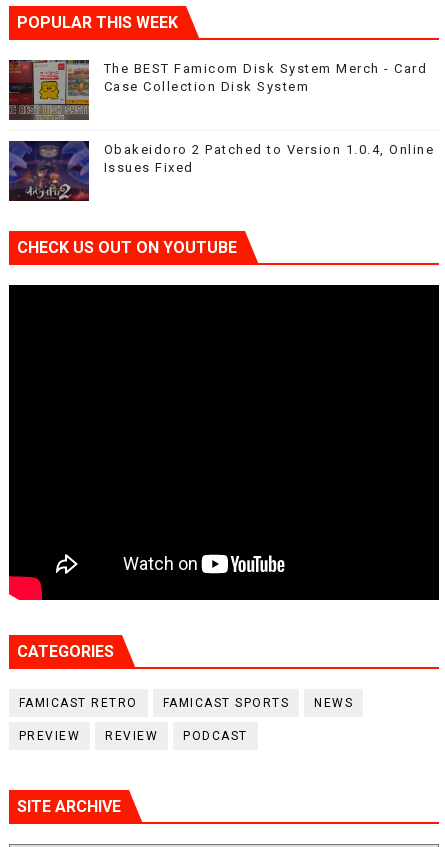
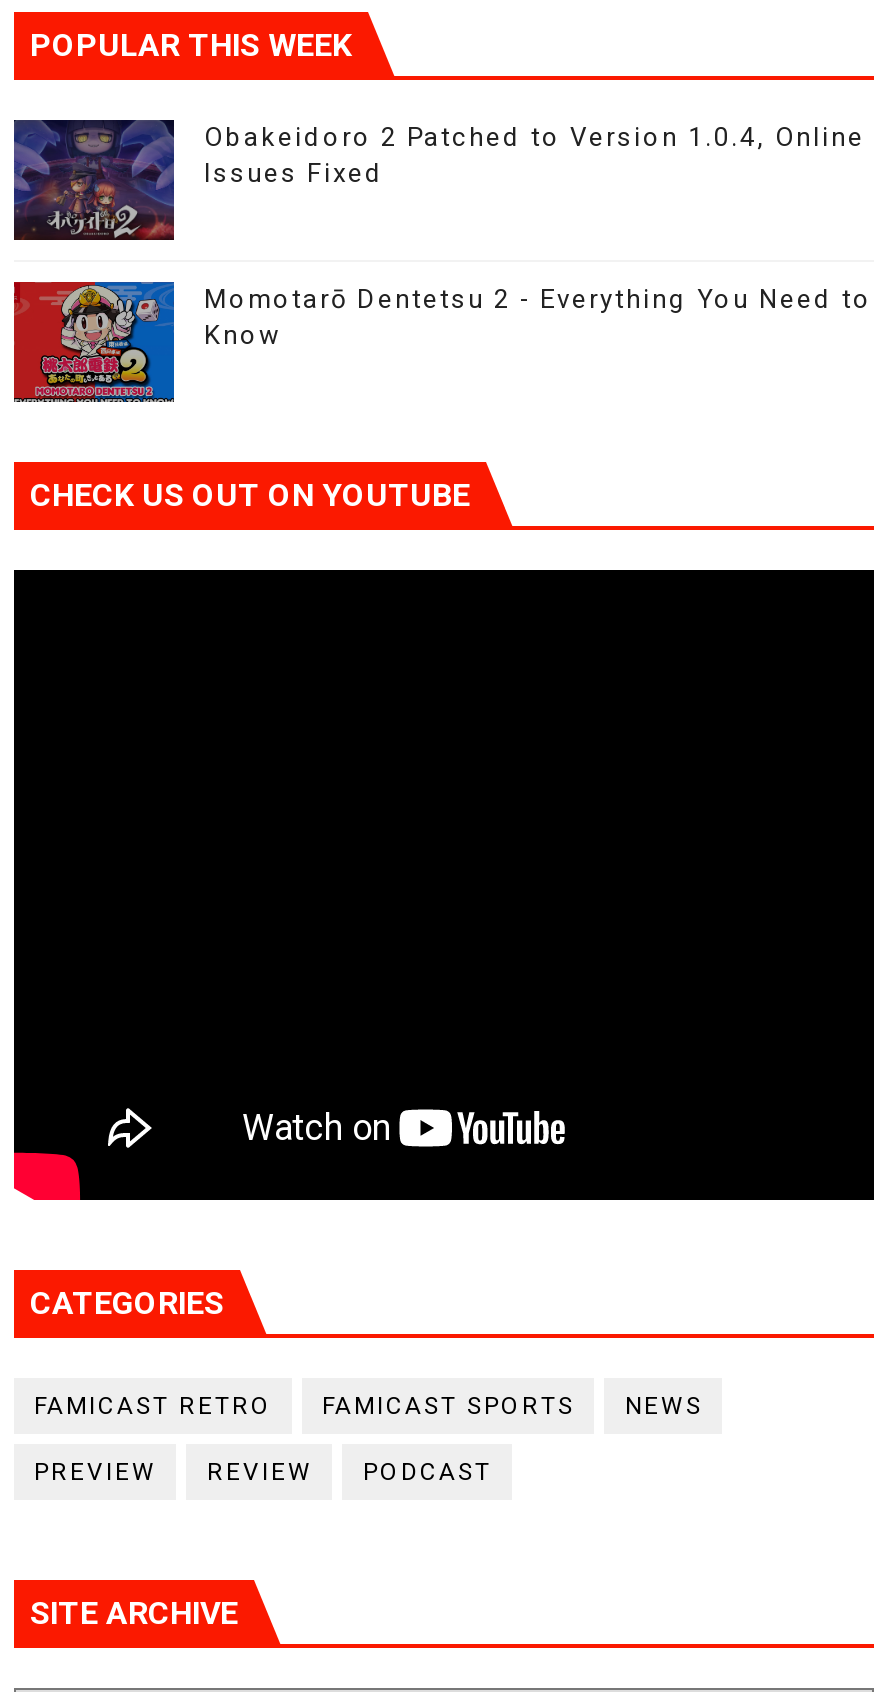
- [image]
- The BEST Famicom Disk System Merch - Card
- Case Collection Disk System

moved up: [image] | Obakeidoro 2 Patched to Version 1.0.4, Online | Issues Fixed

+ [image]
+ Momotarō Dentetsu 2 - Everything You Need to
+ Know
